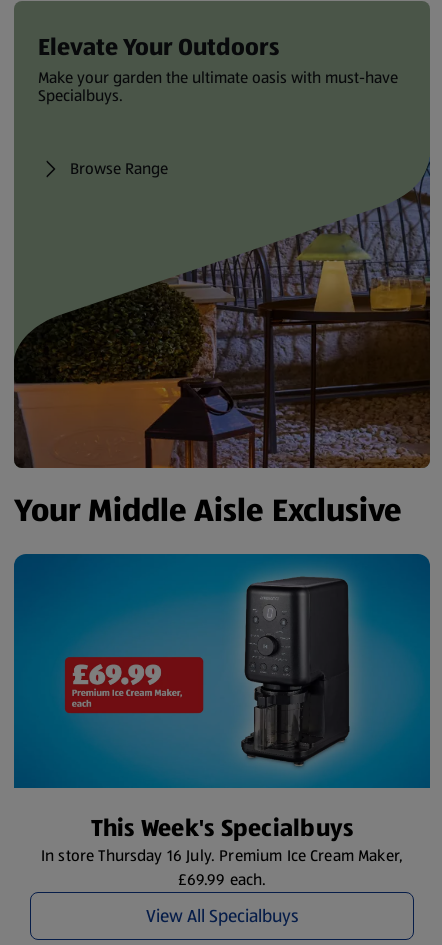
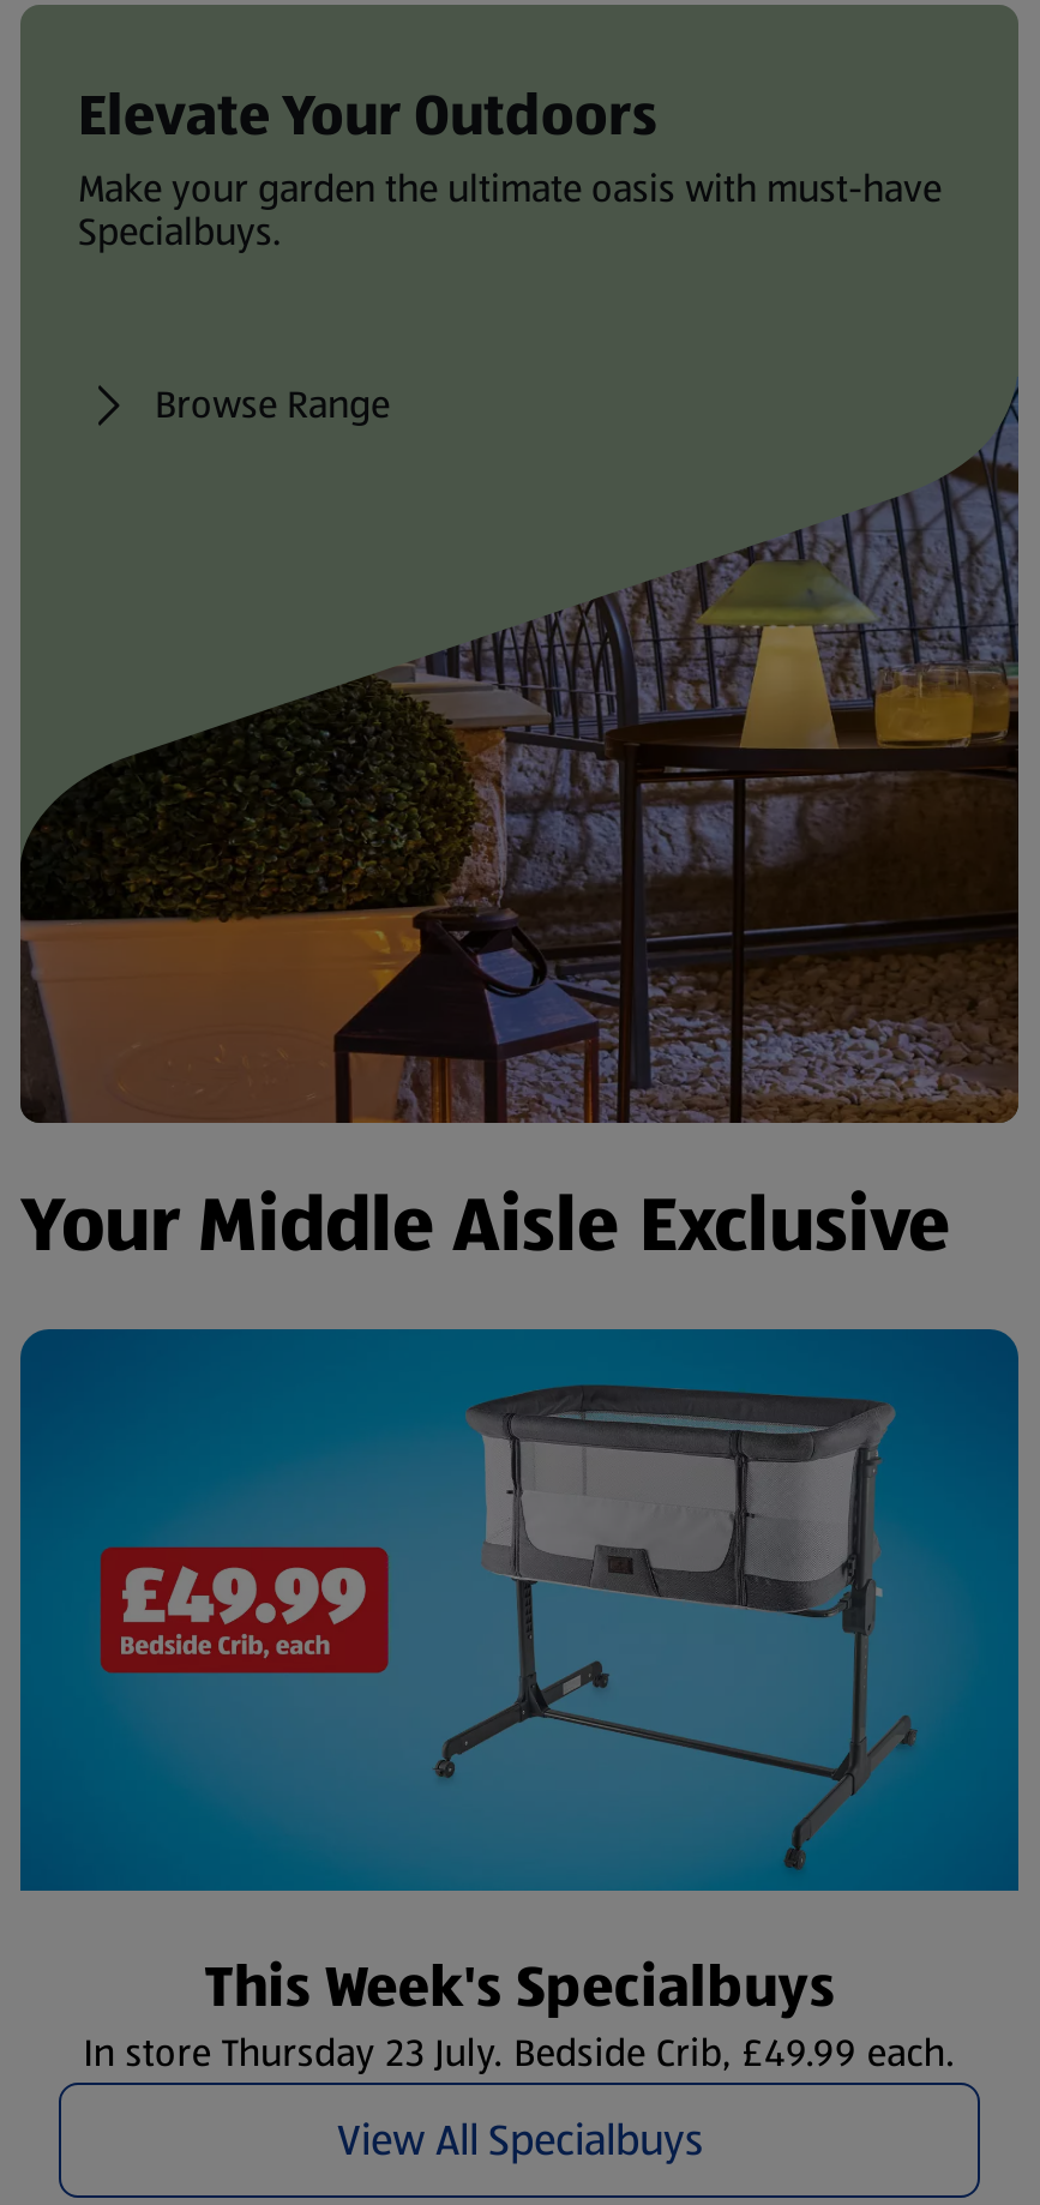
- [image]
+ [image]

- In store Thursday 16 July. Premium Ice Cream Maker,
- £69.99 each.
+ In store Thursday 23 July. Bedside Crib, £49.99 each.
